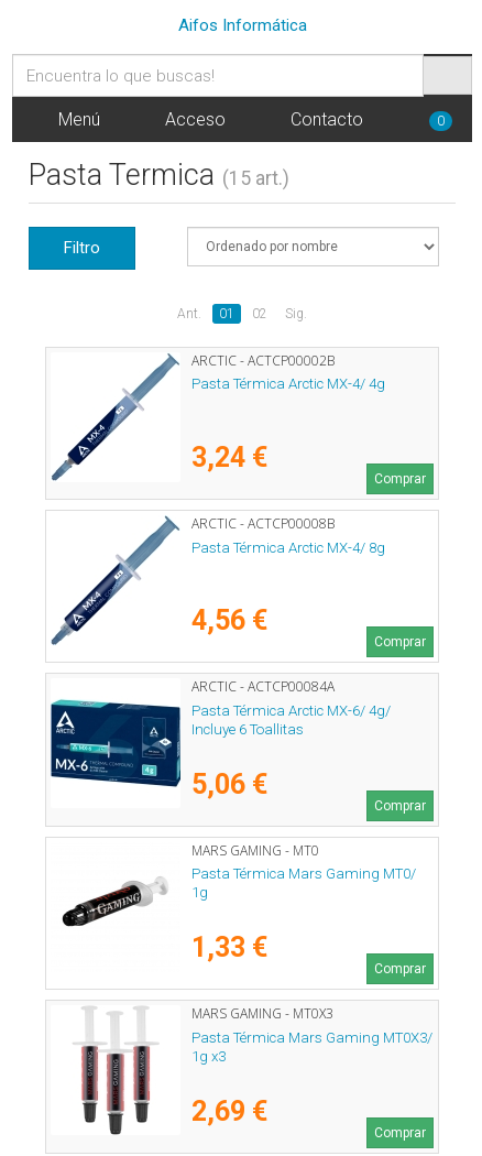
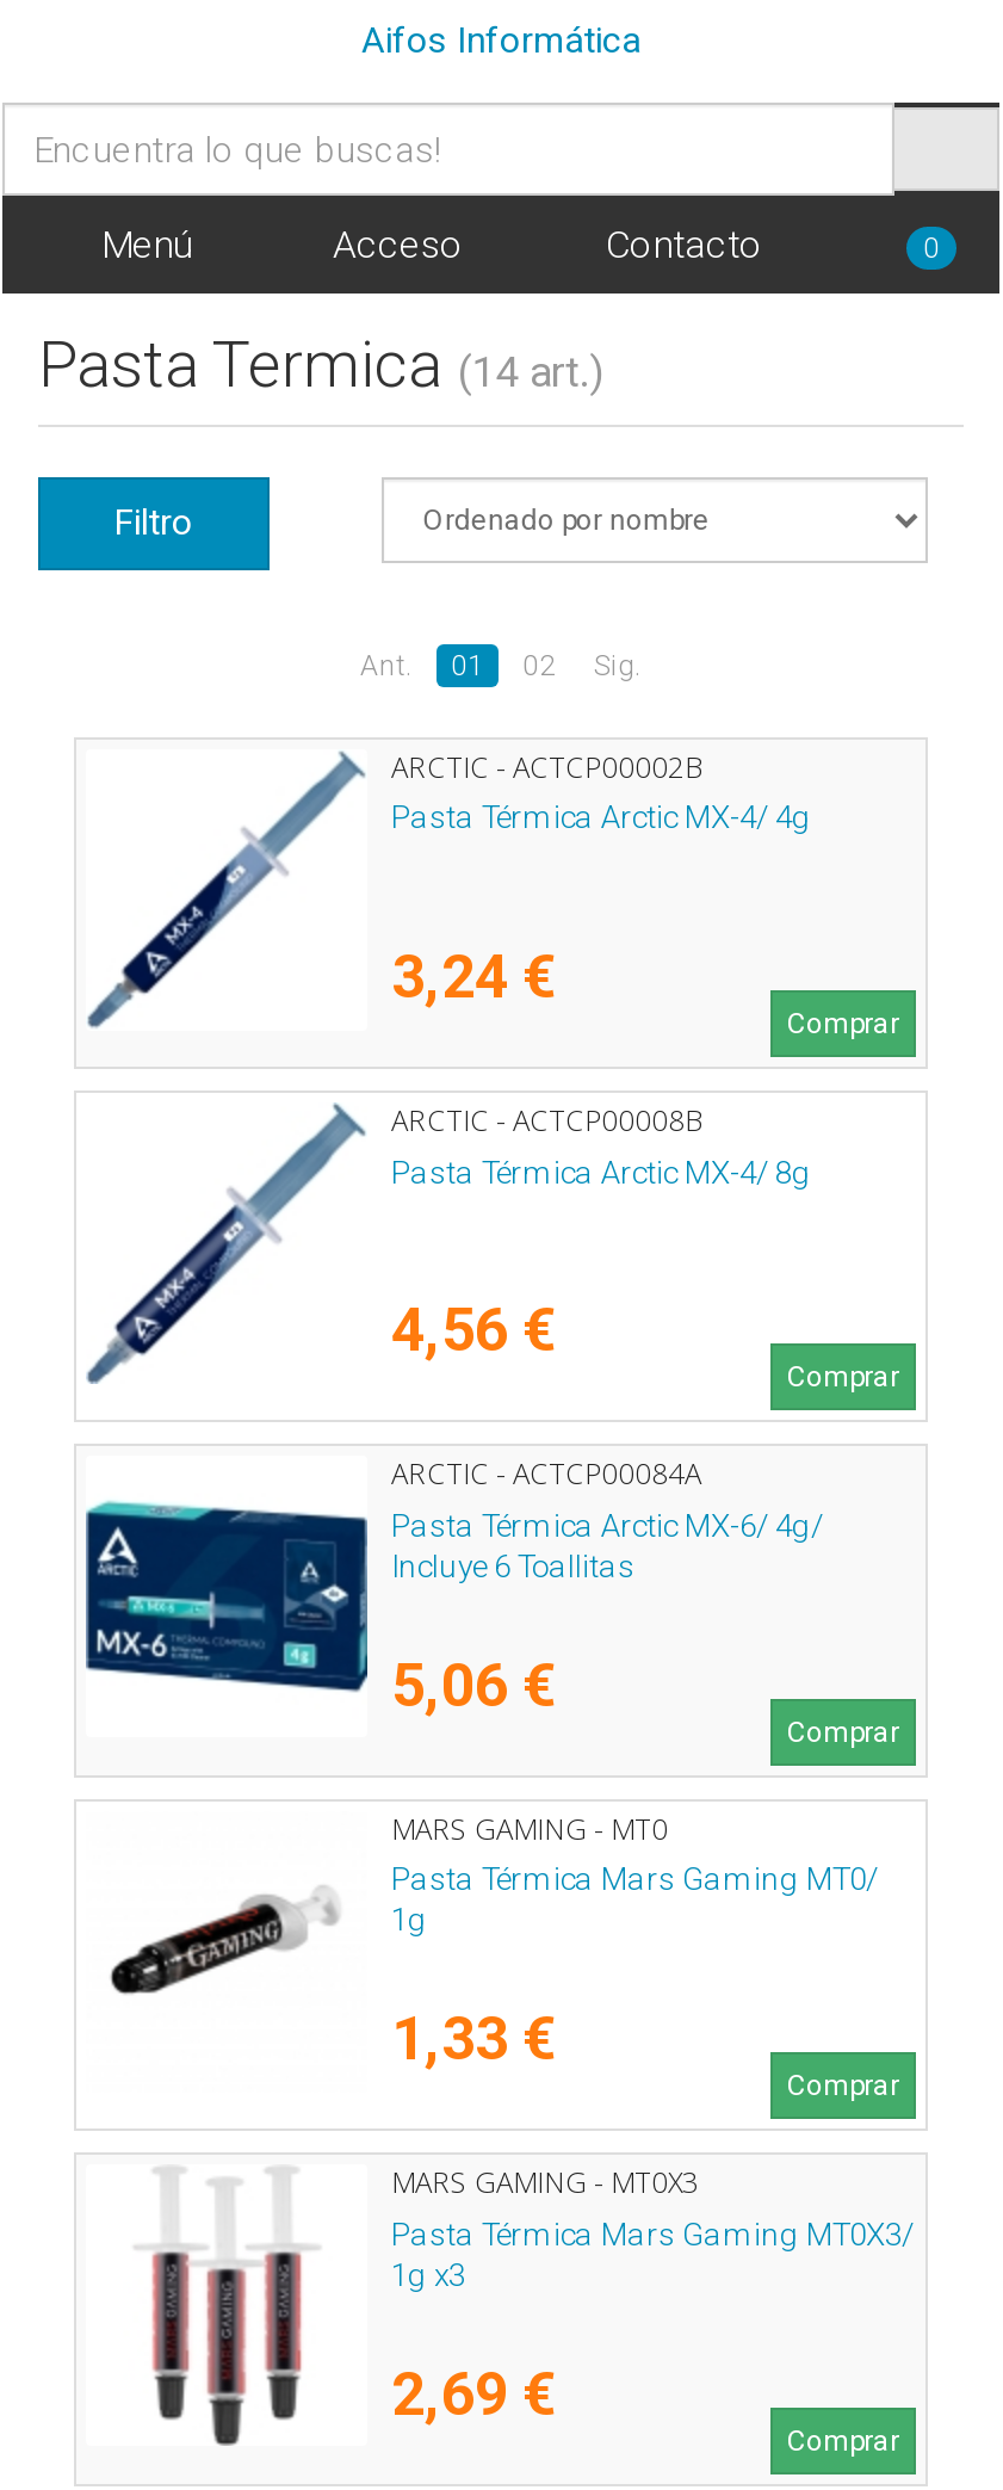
- Pasta Termica (15 art.)
+ Pasta Termica (14 art.)
